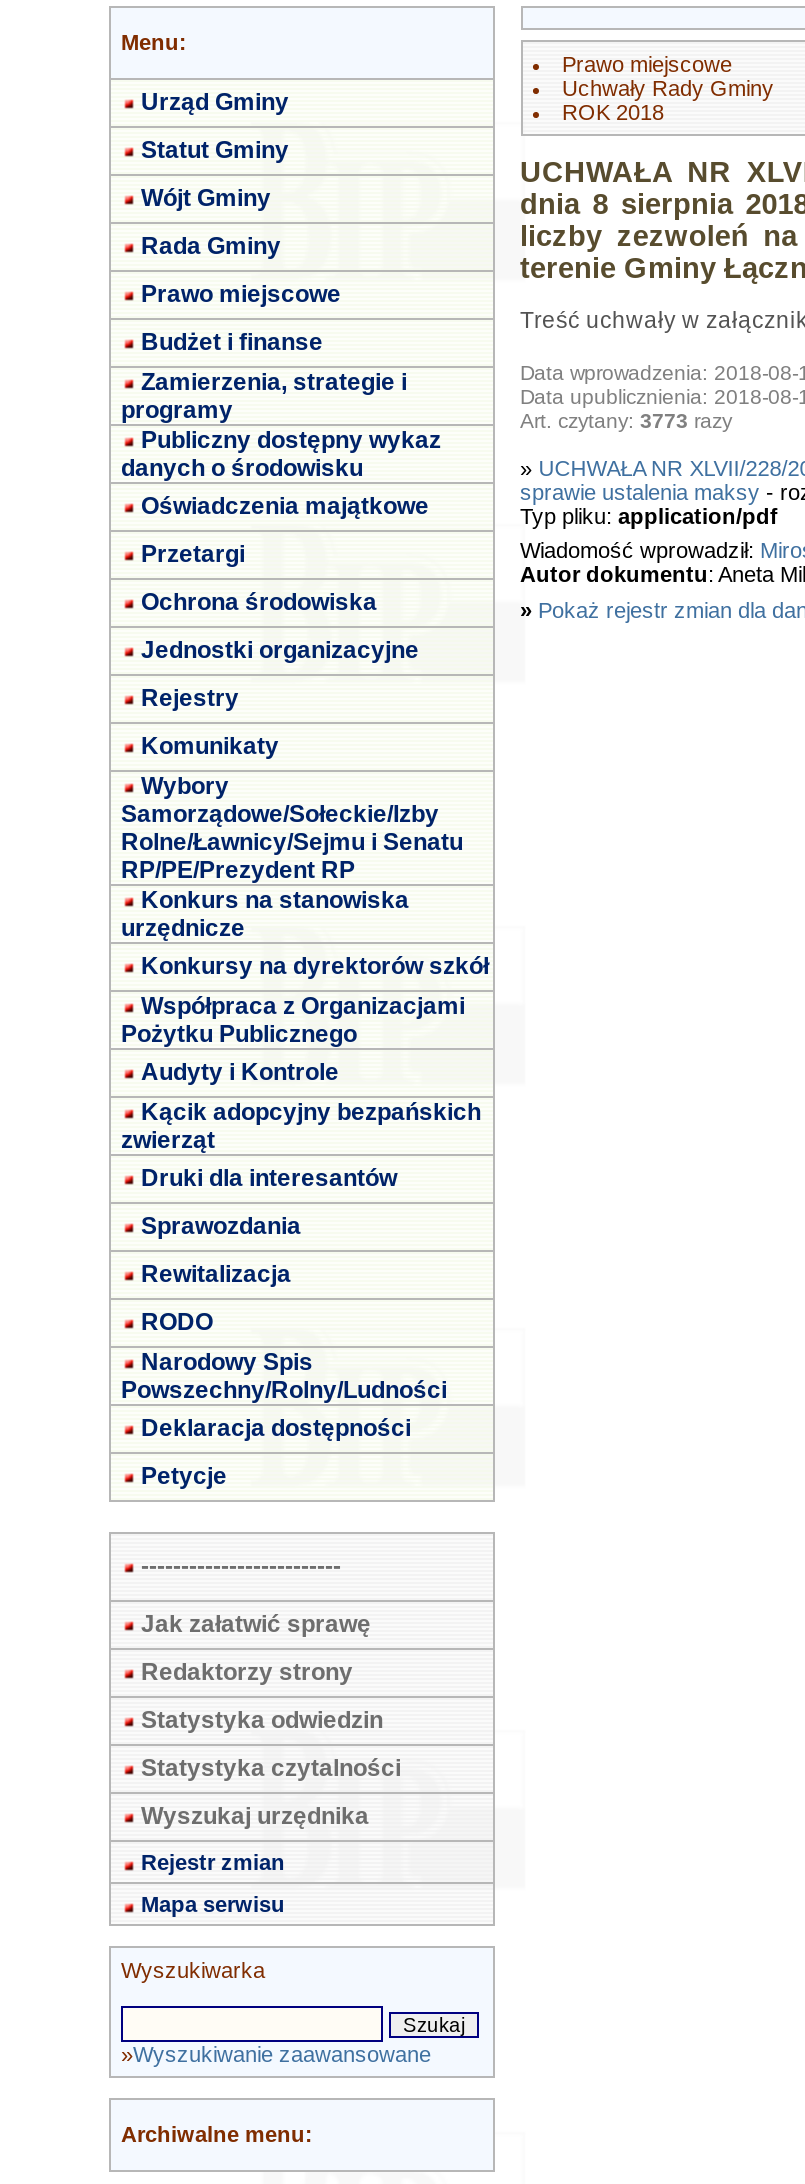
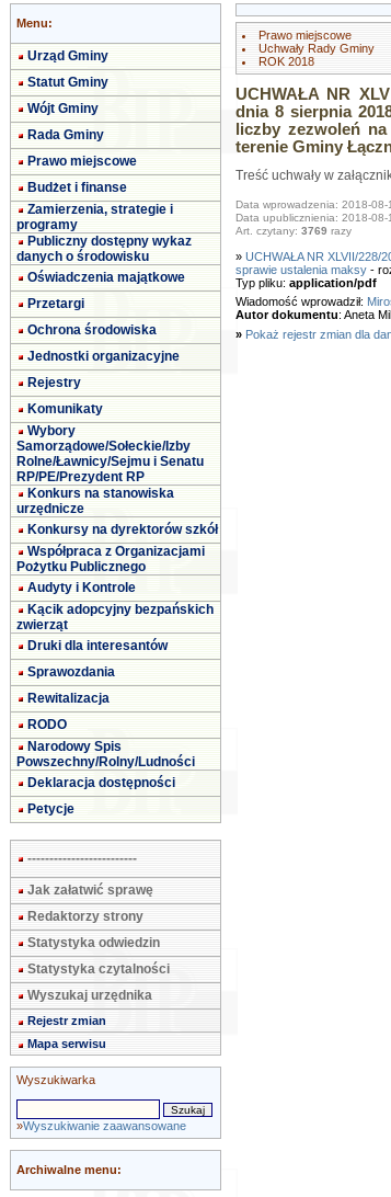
- Art. czytany: 3773 razy
+ Art. czytany: 3769 razy
